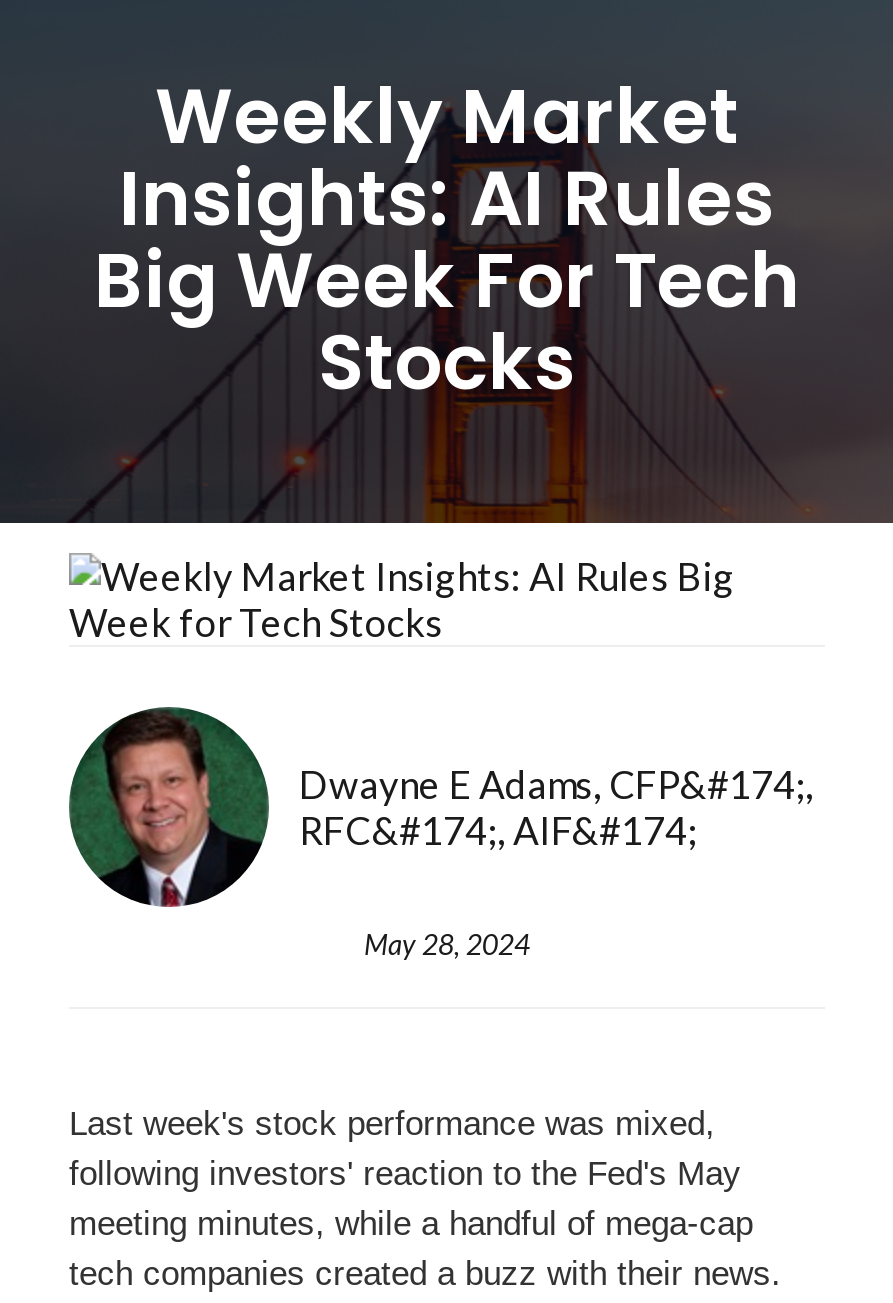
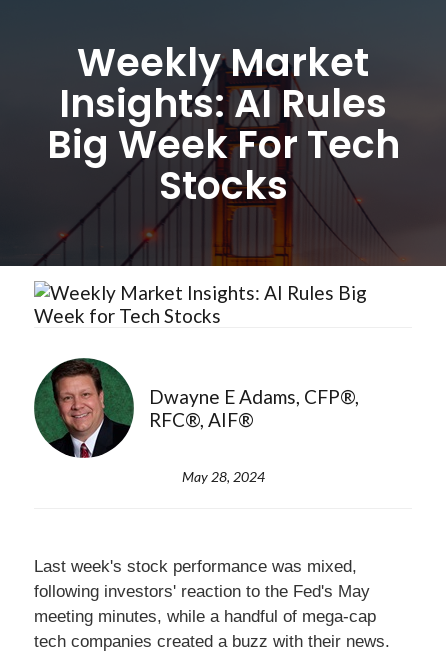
- Dwayne E Adams, CFP&#174;,
- RFC&#174;, AIF&#174;
+ Dwayne E Adams, CFP®,
+ RFC®, AIF®
